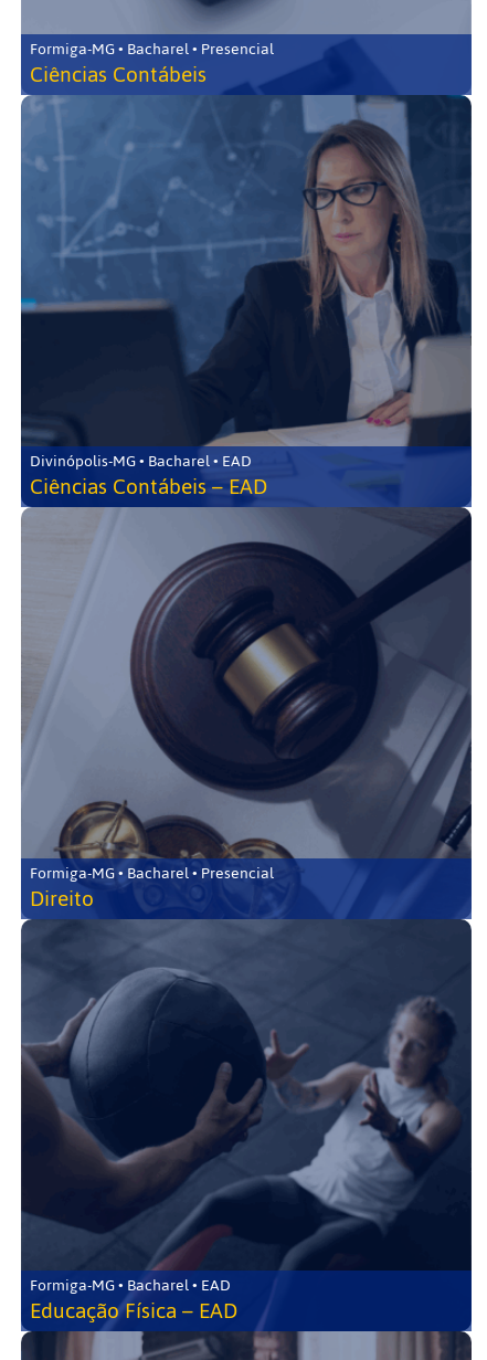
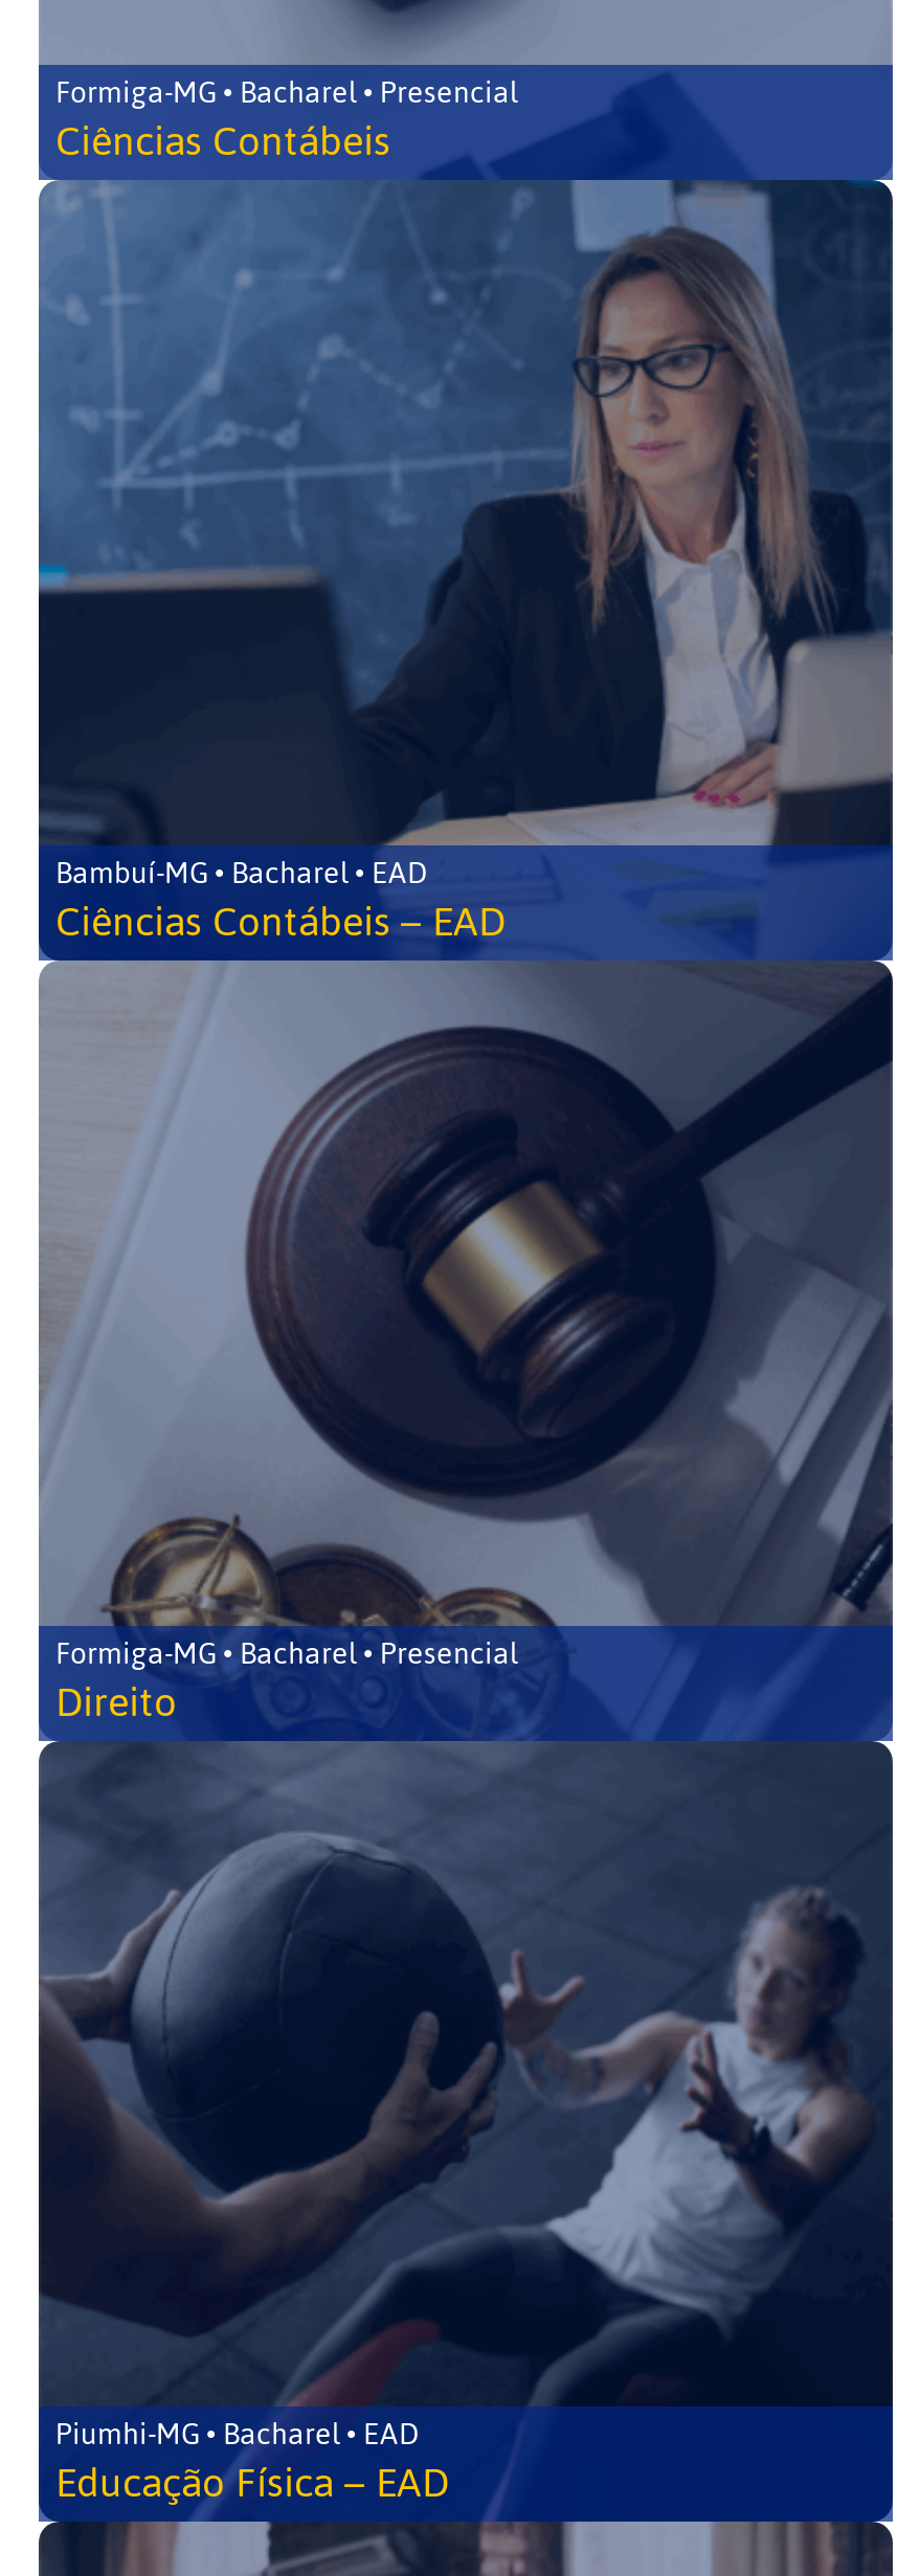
- Divinópolis-MG • Bacharel • EAD
+ Bambuí-MG • Bacharel • EAD

- Formiga-MG • Bacharel • EAD
+ Piumhi-MG • Bacharel • EAD
